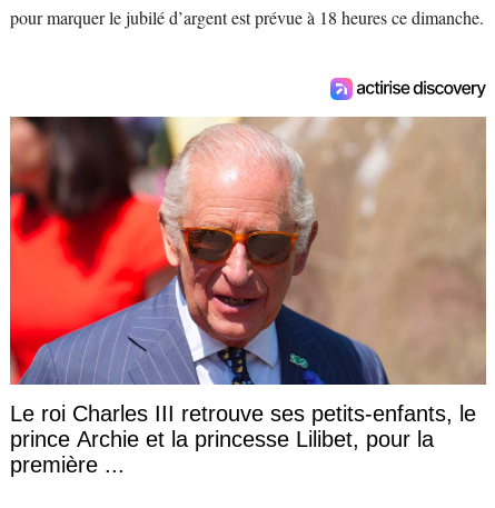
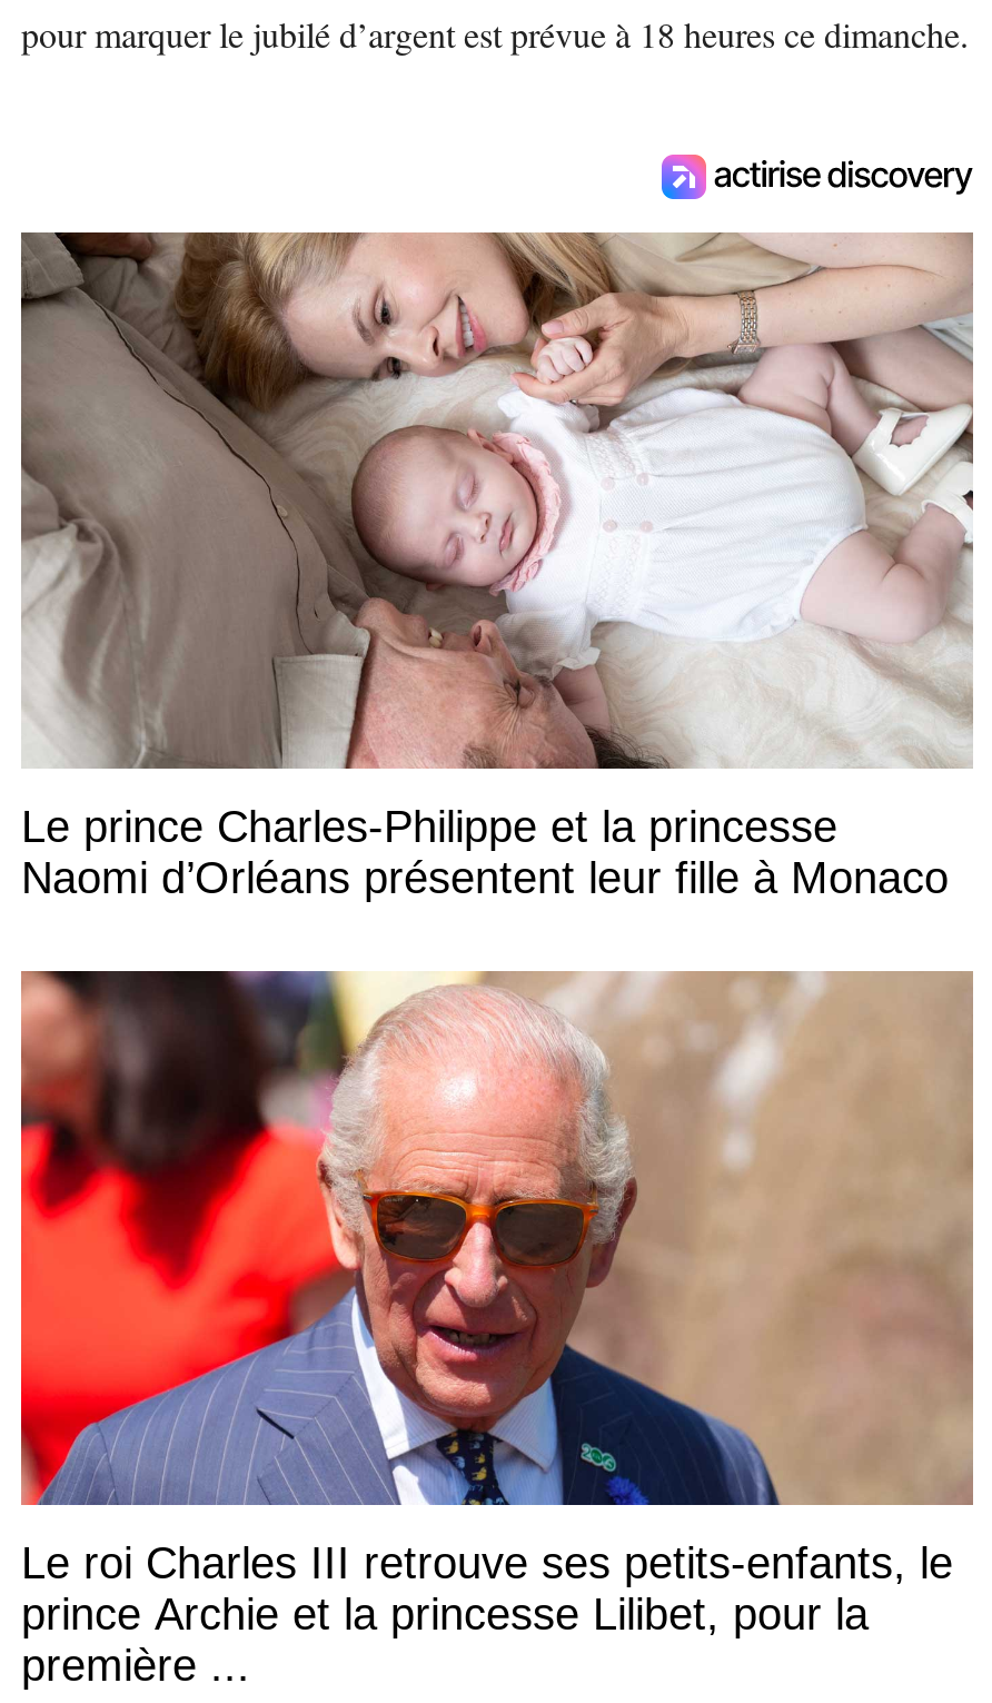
+ [image]
+ Le prince Charles-Philippe et la princesse
+ Naomi d’Orléans présentent leur fille à Monaco
